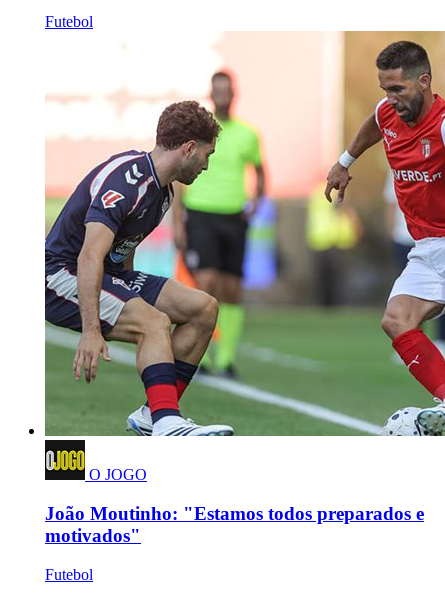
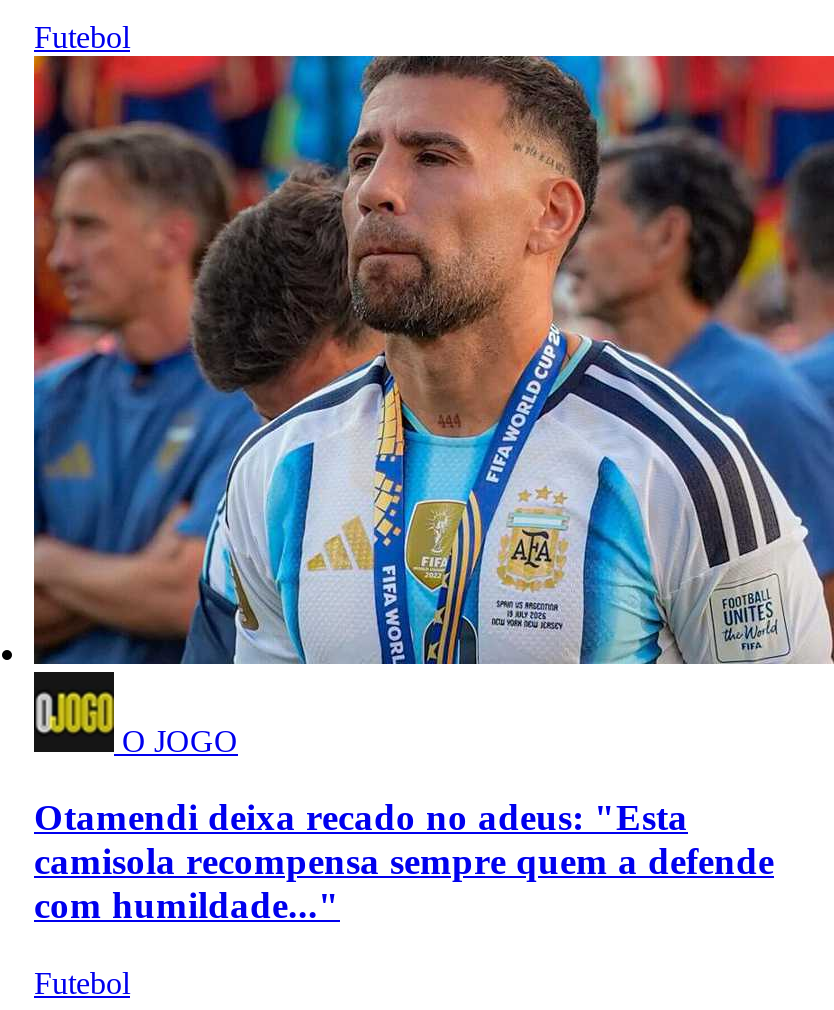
- [image]
+ [image]

moved up: O JOGO

- João Moutinho: "Estamos todos preparados e
- motivados"
+ Otamendi deixa recado no adeus: "Esta
+ camisola recompensa sempre quem a defende
+ com humildade..."
